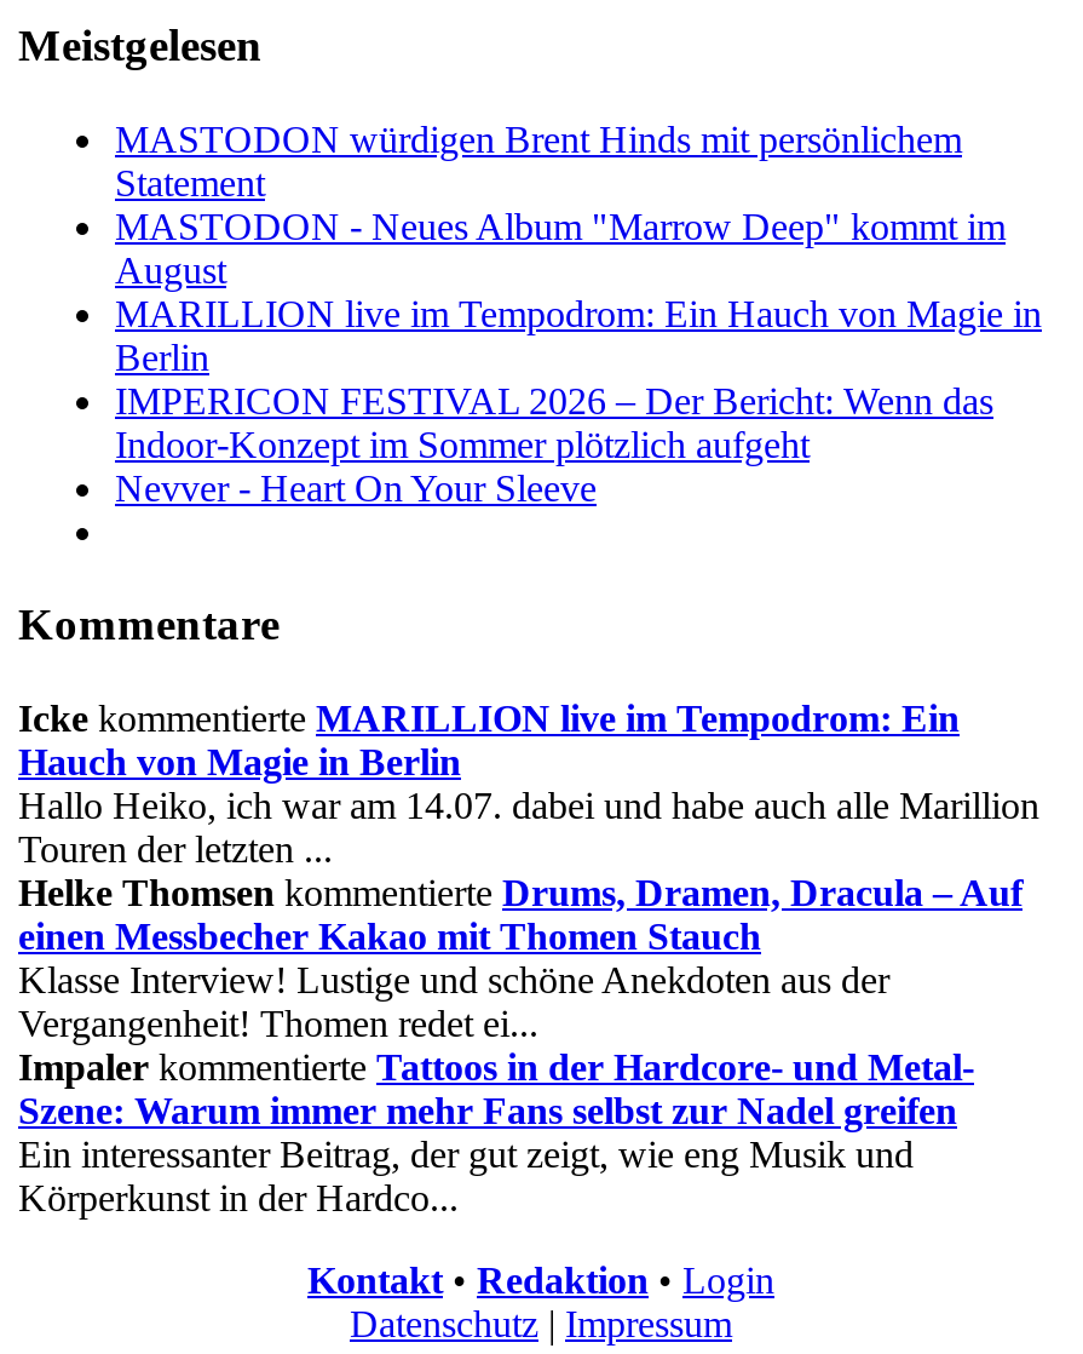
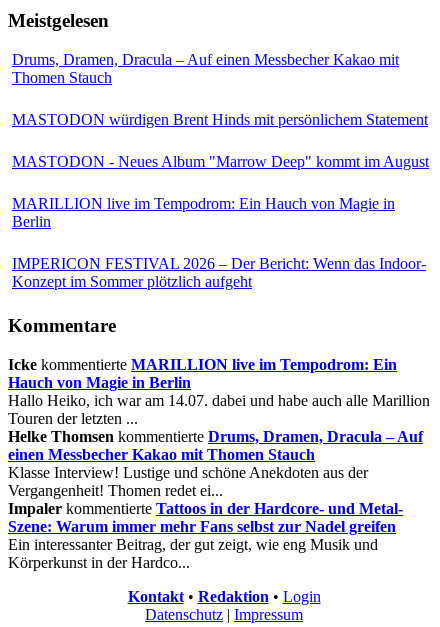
- MASTODON würdigen Brent Hinds mit persönlichem
- Statement
- MASTODON - Neues Album "Marrow Deep" kommt im
- August
+ Drums, Dramen, Dracula – Auf einen Messbecher Kakao mit
+ Thomen Stauch
+ MASTODON würdigen Brent Hinds mit persönlichem Statement
+ MASTODON - Neues Album "Marrow Deep" kommt im August

- IMPERICON FESTIVAL 2026 – Der Bericht: Wenn das
- Indoor-Konzept im Sommer plötzlich aufgeht
- Nevver - Heart On Your Sleeve
+ IMPERICON FESTIVAL 2026 – Der Bericht: Wenn das Indoor-
+ Konzept im Sommer plötzlich aufgeht
